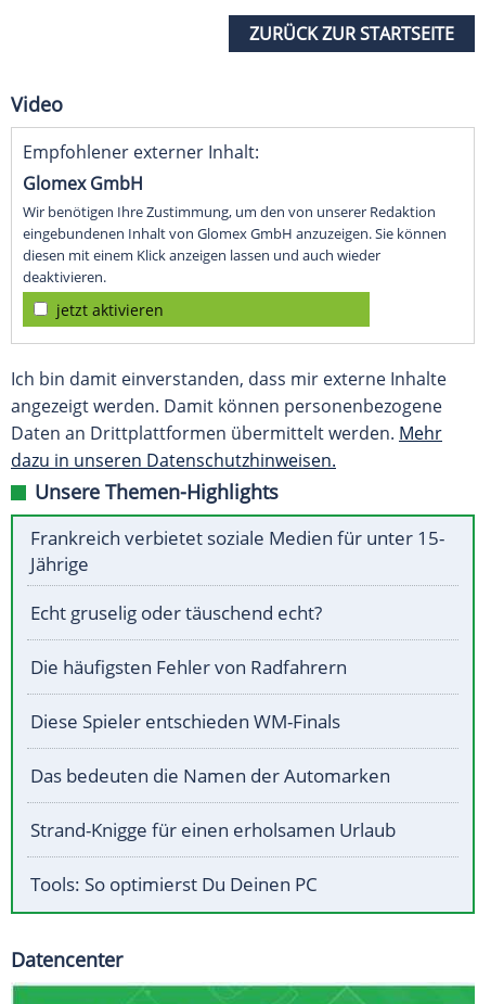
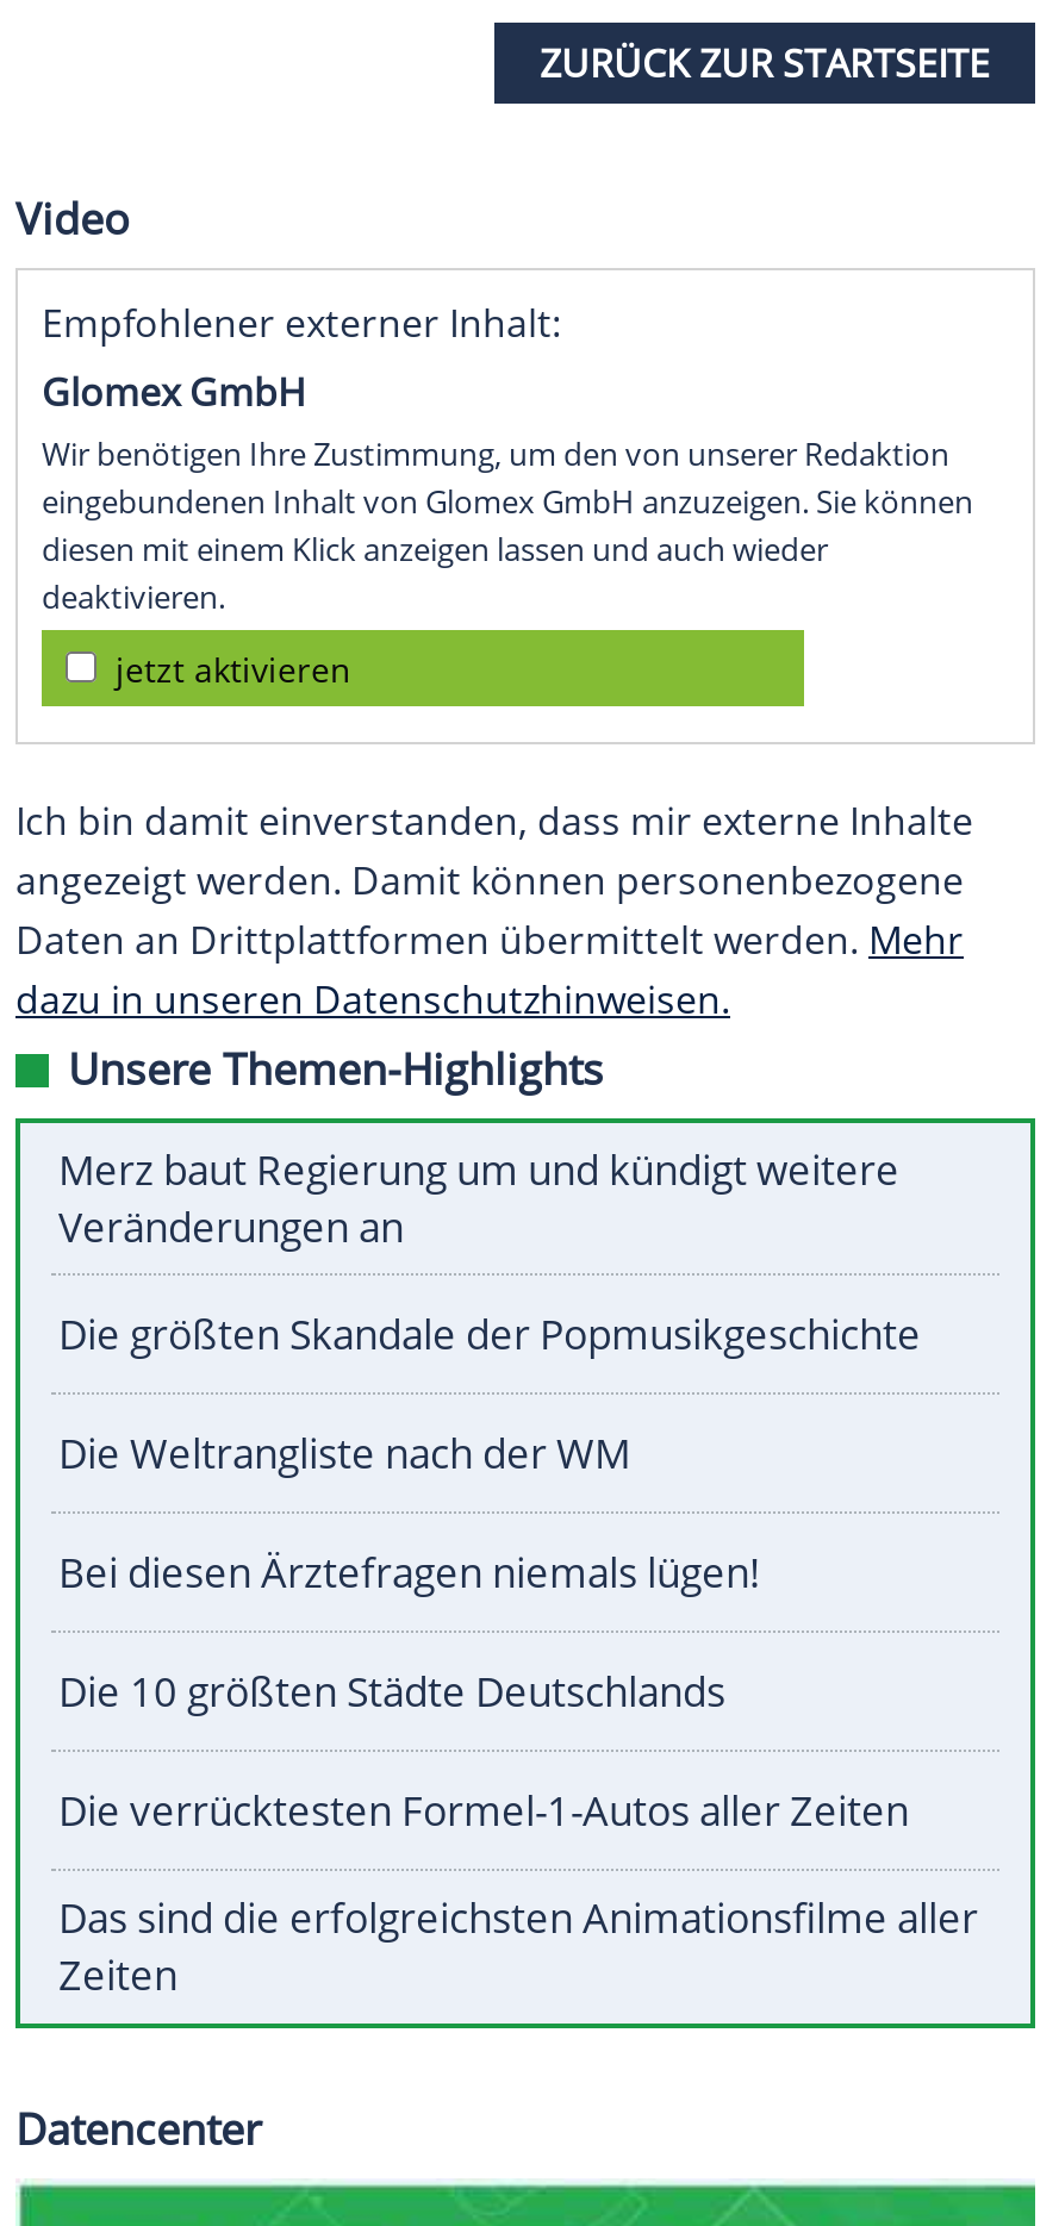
- Frankreich verbietet soziale Medien für unter 15-
- Jährige
+ Merz baut Regierung um und kündigt weitere
+ Veränderungen an

- Echt gruselig oder täuschend echt?
+ Die größten Skandale der Popmusikgeschichte

- Die häufigsten Fehler von Radfahrern
+ Die Weltrangliste nach der WM

- Diese Spieler entschieden WM-Finals
+ Bei diesen Ärztefragen niemals lügen!

- Das bedeuten die Namen der Automarken
+ Die 10 größten Städte Deutschlands

- Strand-Knigge für einen erholsamen Urlaub
+ Die verrücktesten Formel-1-Autos aller Zeiten

- Tools: So optimierst Du Deinen PC
+ Das sind die erfolgreichsten Animationsfilme aller
+ Zeiten
